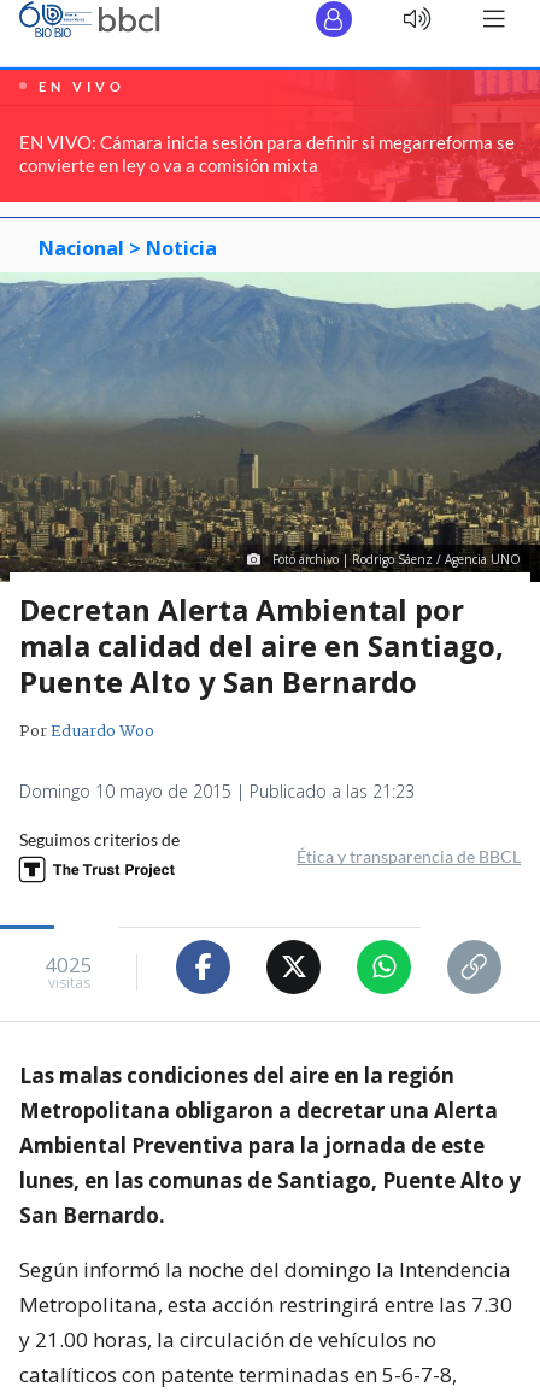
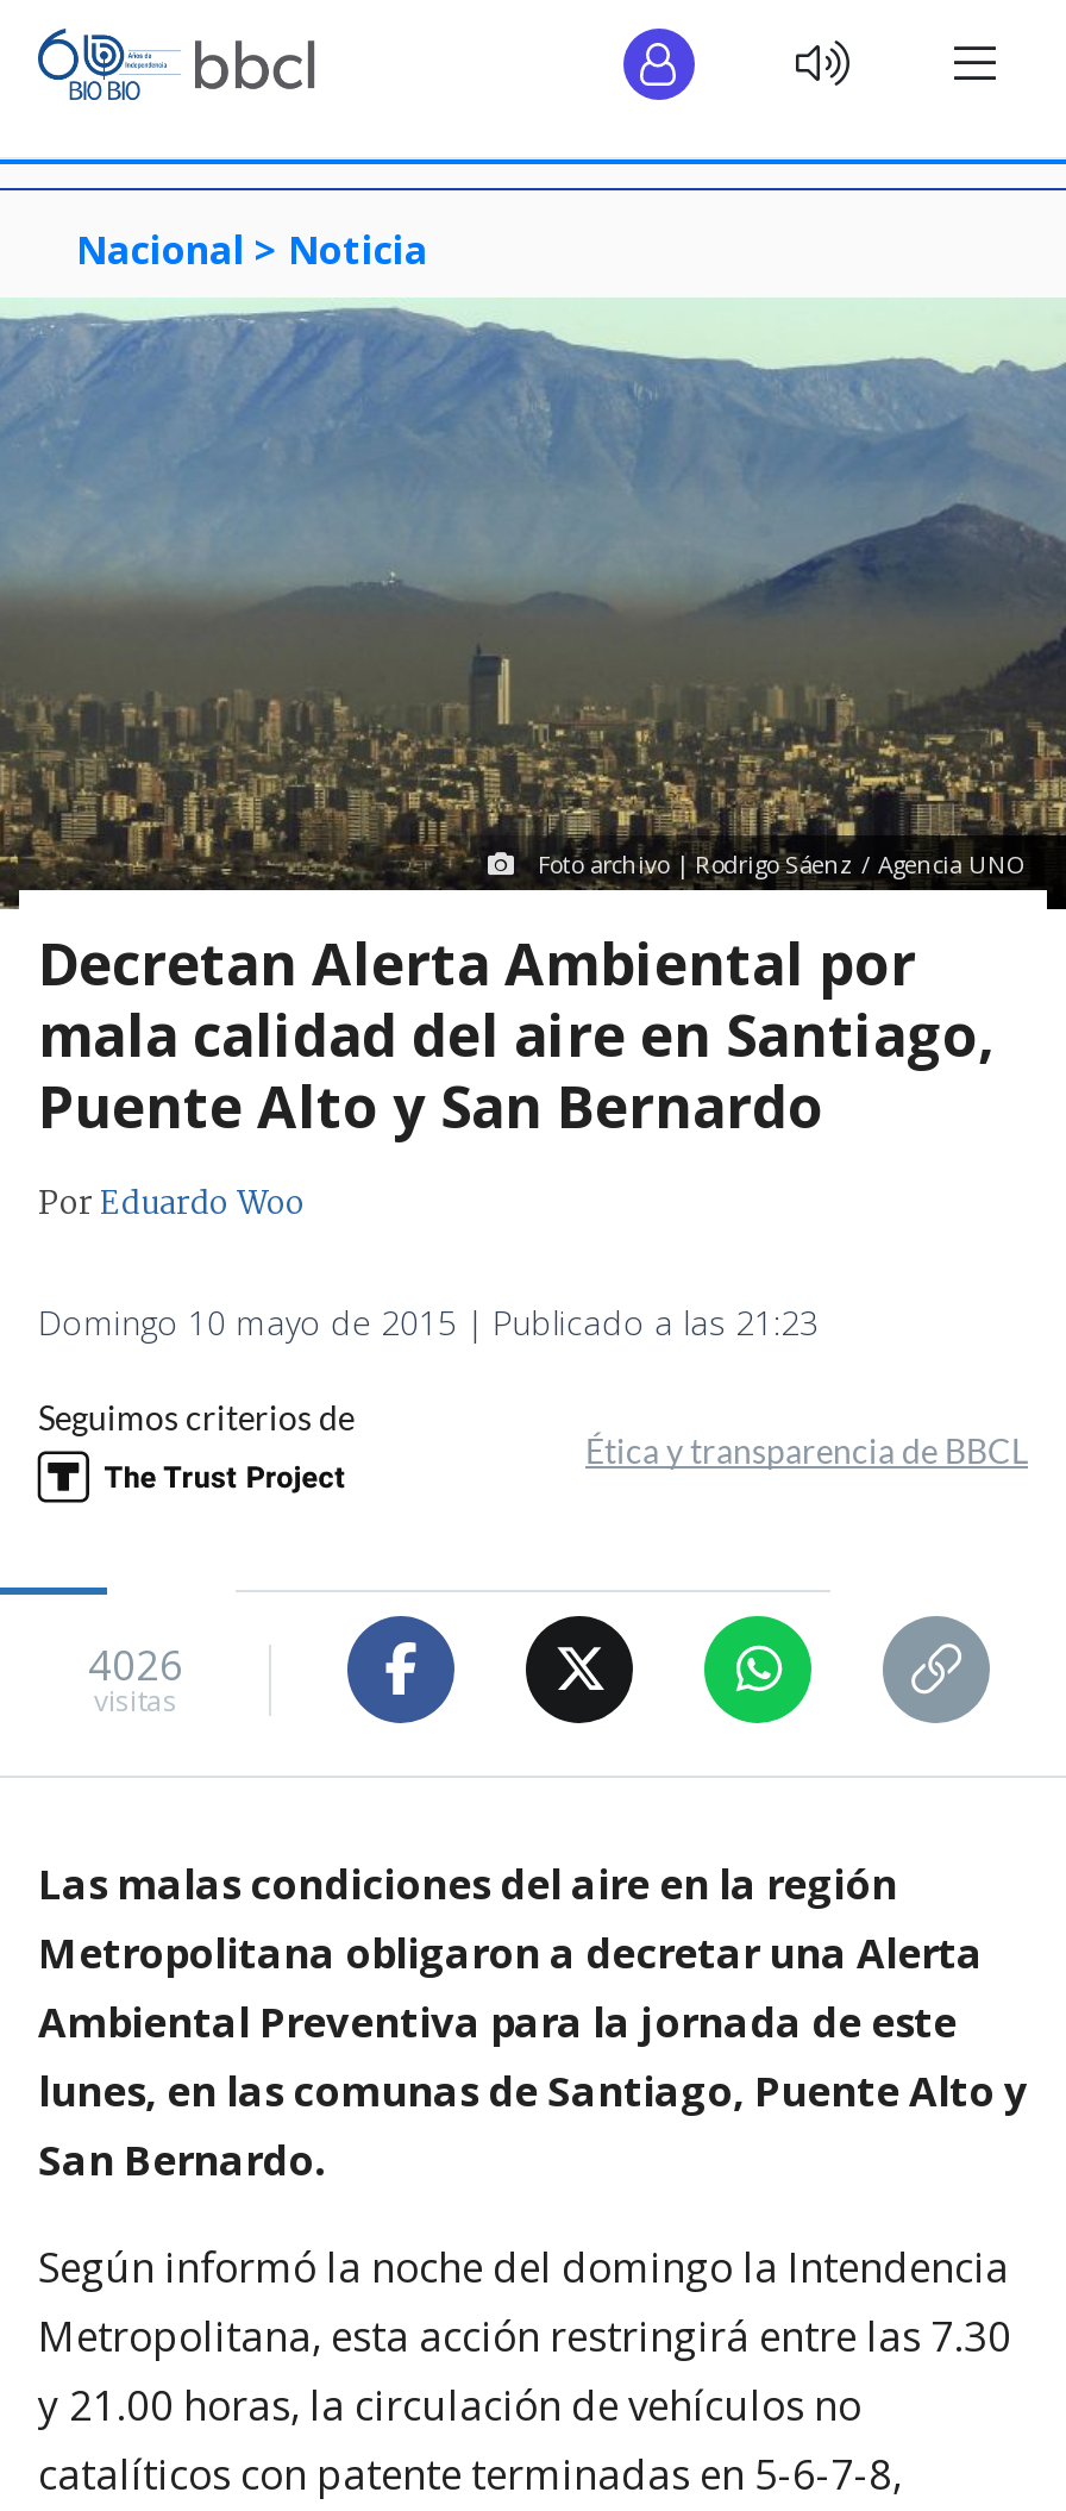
- [image]
- EN VIVO
- EN VIVO: Cámara inicia sesión para definir si megarreforma se
- convierte en ley o va a comisión mixta

- 4025
+ 4026
